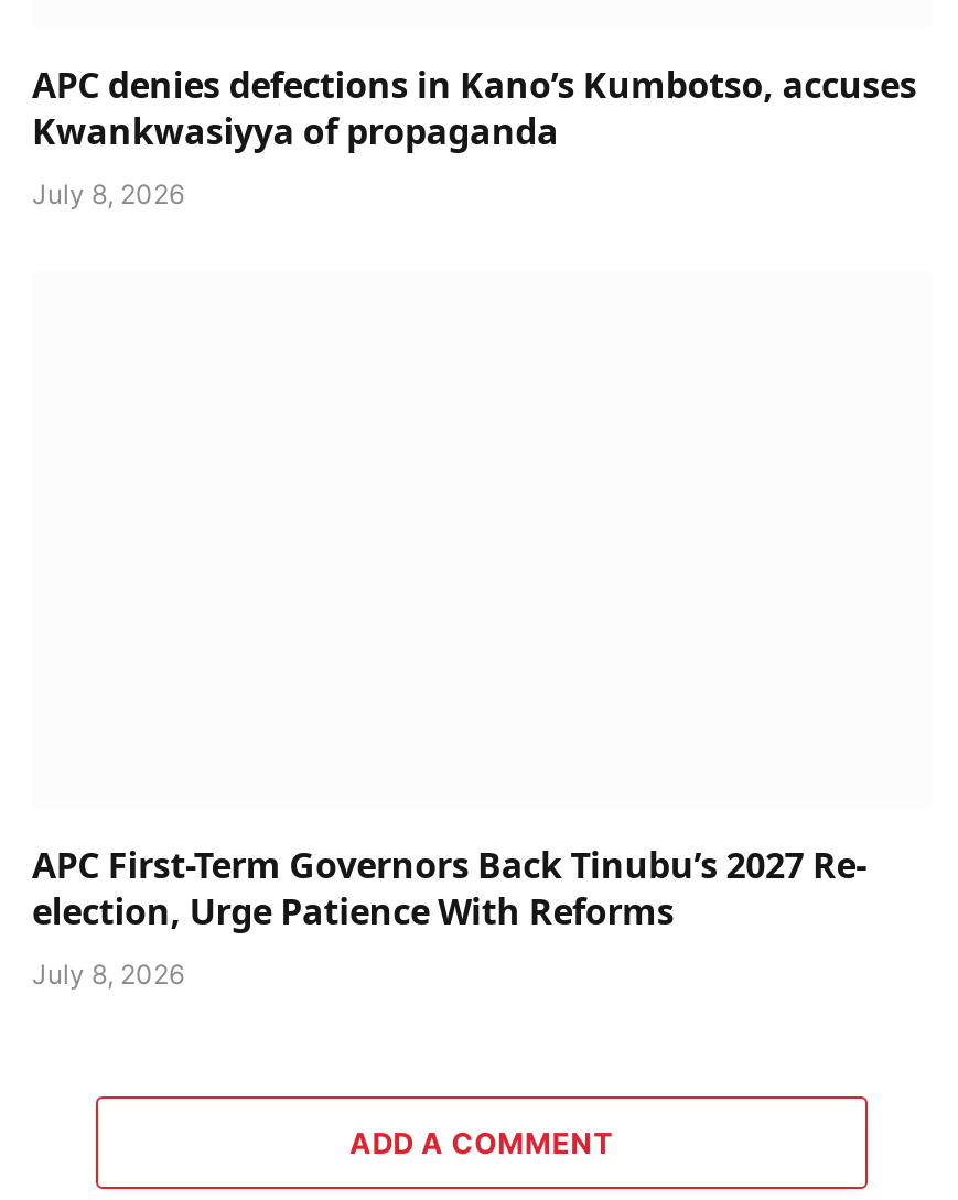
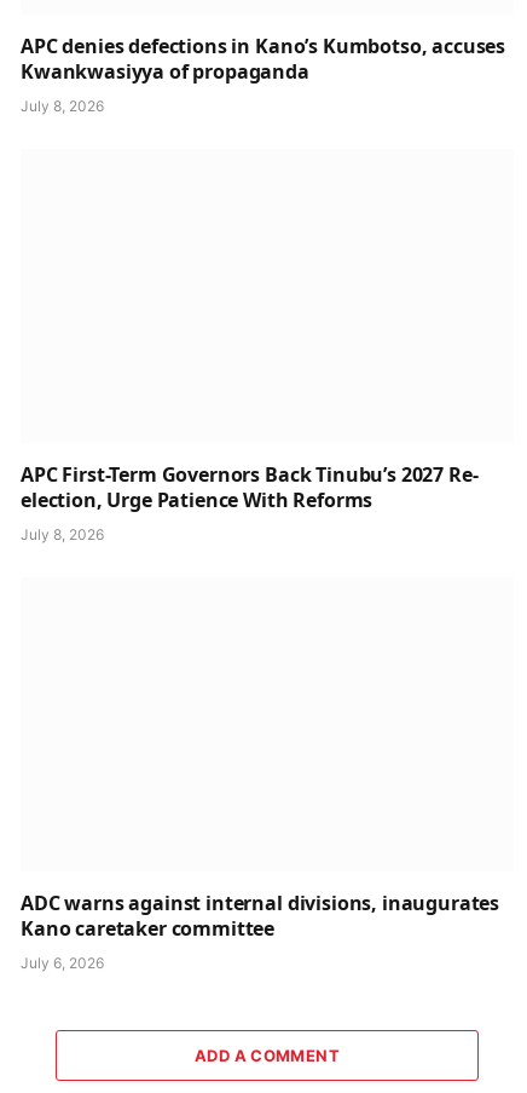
+ ADC warns against internal divisions, inaugurates
+ Kano caretaker committee
+ July 6, 2026
